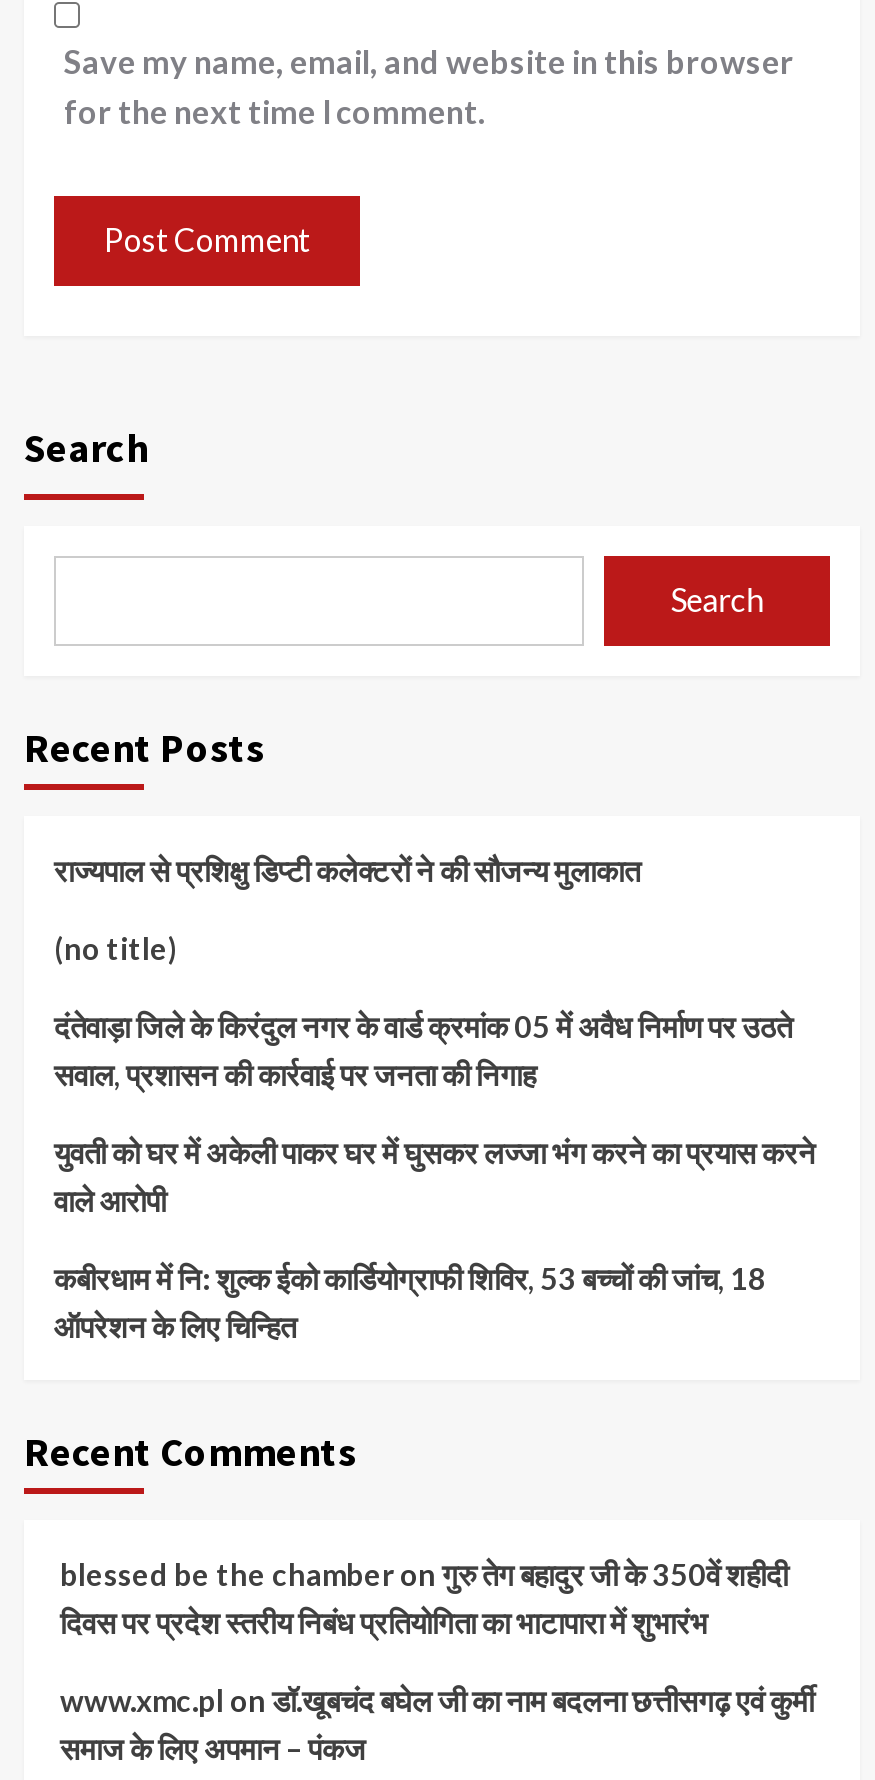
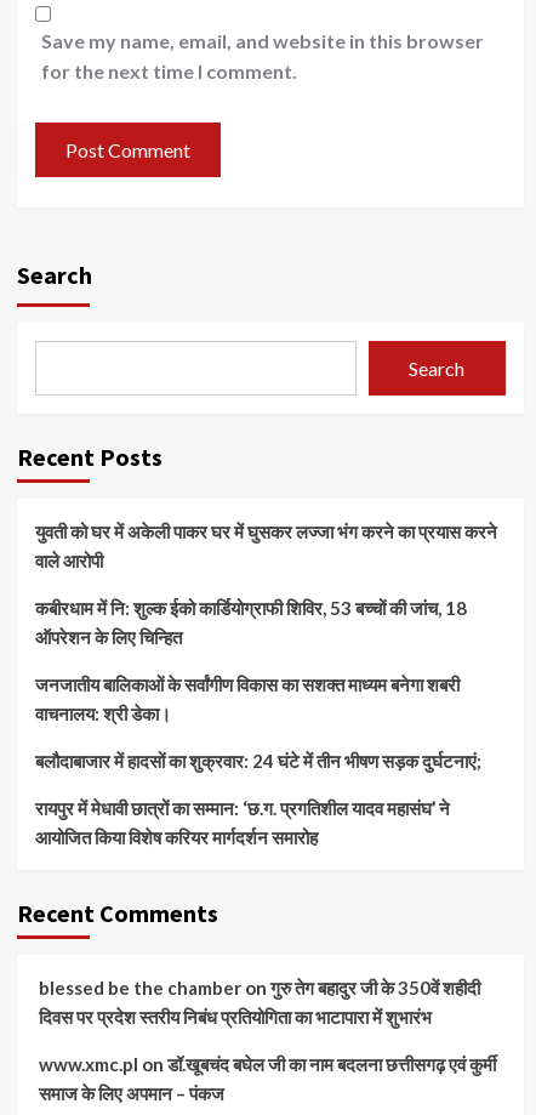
- राज्यपाल से प्रशिक्षु डिप्टी कलेक्टरों ने की सौजन्य मुलाकात
- (no title)
- दंतेवाड़ा जिले के किरंदुल नगर के वार्ड क्रमांक 05 में अवैध निर्माण पर उठते
- सवाल, प्रशासन की कार्रवाई पर जनता की निगाह

moved up: युवती को घर में अकेली पाकर घर में घुसकर लज्जा भंग करने का प्रयास करने | वाले आरोपी | कबीरधाम में नि: शुल्क ईको कार्डियोग्राफी शिविर, 53 बच्चों की जांच, 18 | ऑपरेशन के लिए चिन्हित

+ जनजातीय बालिकाओं के सर्वांगीण विकास का सशक्त माध्यम बनेगा शबरी
+ वाचनालय: श्री डेका।
+ बलौदाबाजार में हादसों का शुक्रवार: 24 घंटे में तीन भीषण सड़क दुर्घटनाएं;
+ रायपुर में मेधावी छात्रों का सम्मान: ‘छ.ग. प्रगतिशील यादव महासंघ’ ने
+ आयोजित किया विशेष करियर मार्गदर्शन समारोह
